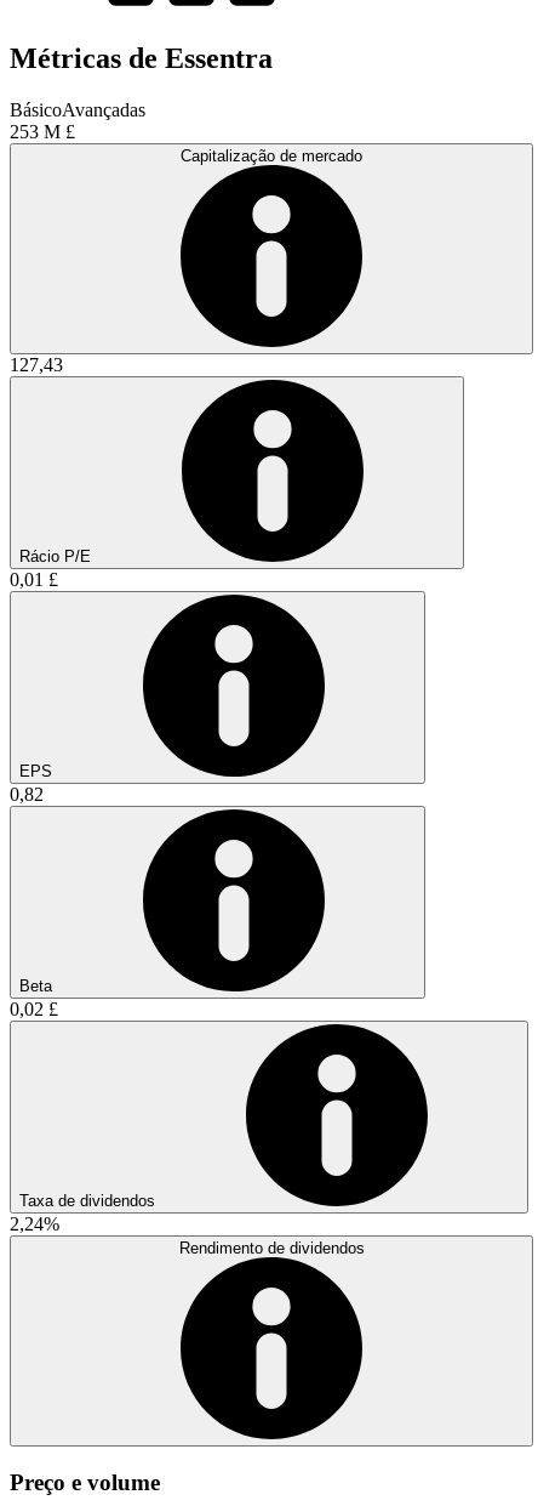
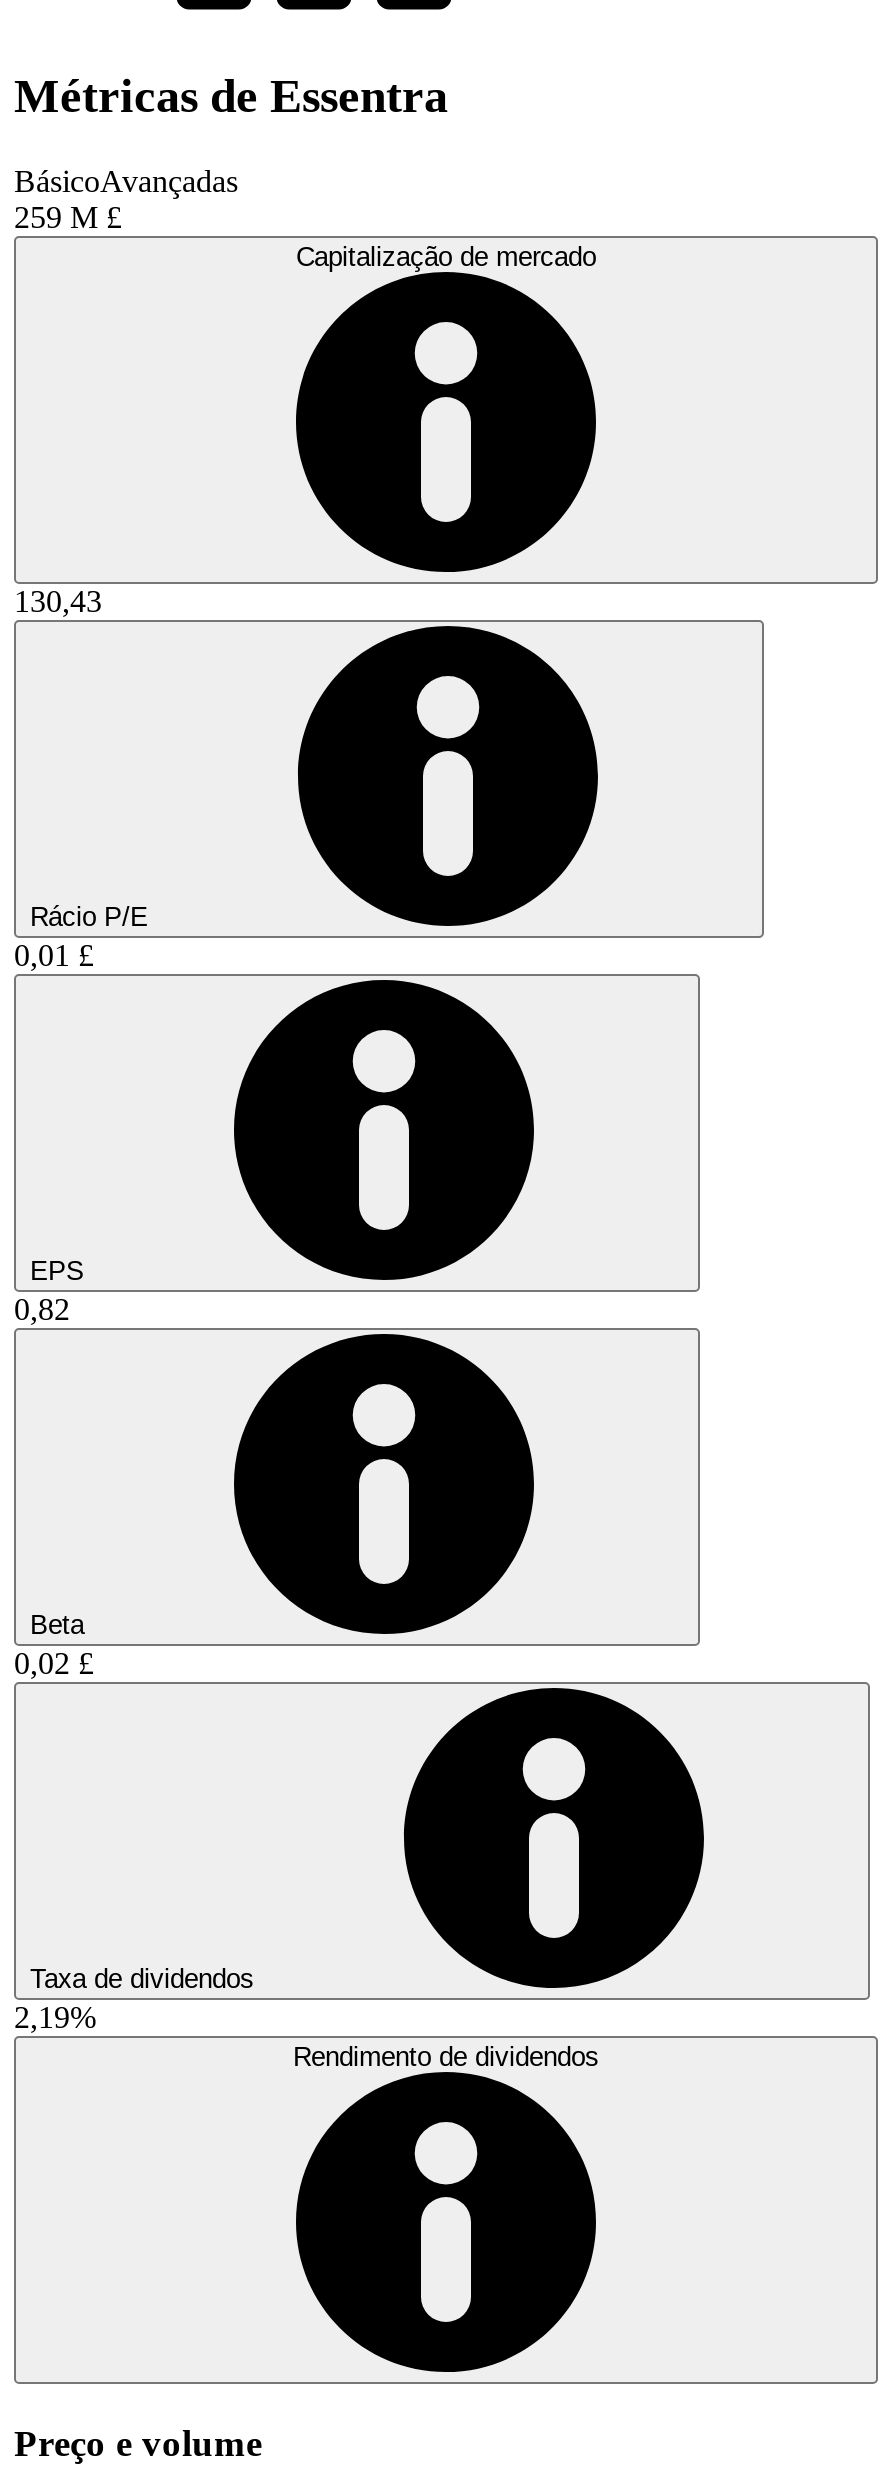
- 253 M £
+ 259 M £

- 127,43
+ 130,43

- 2,24%
+ 2,19%
